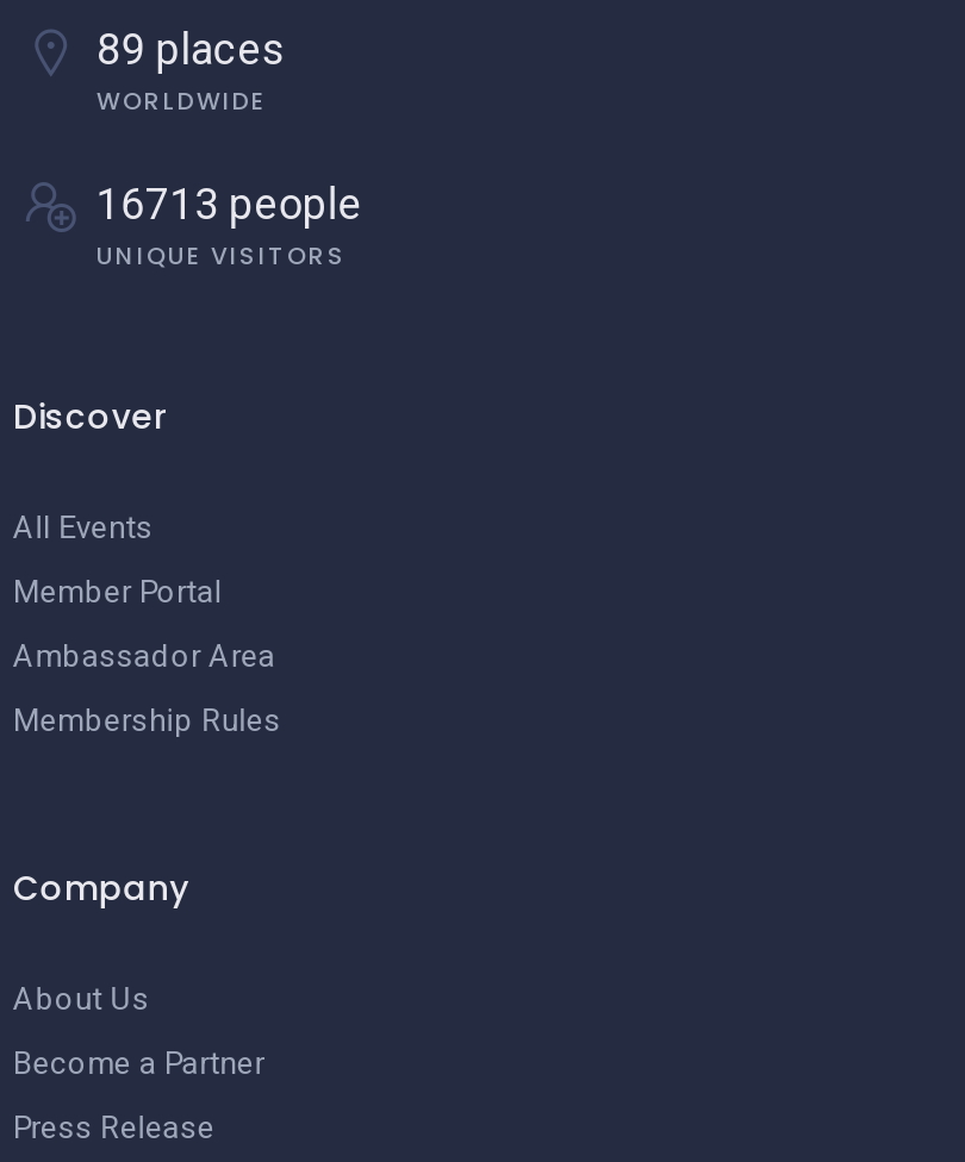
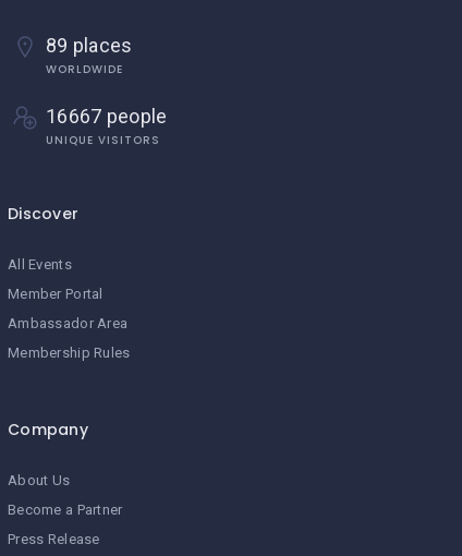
- 16713 people
+ 16667 people
